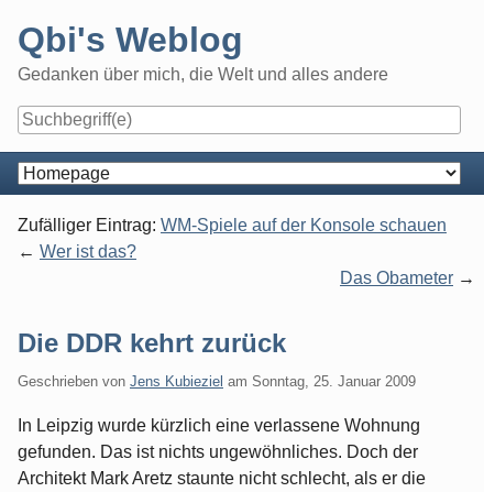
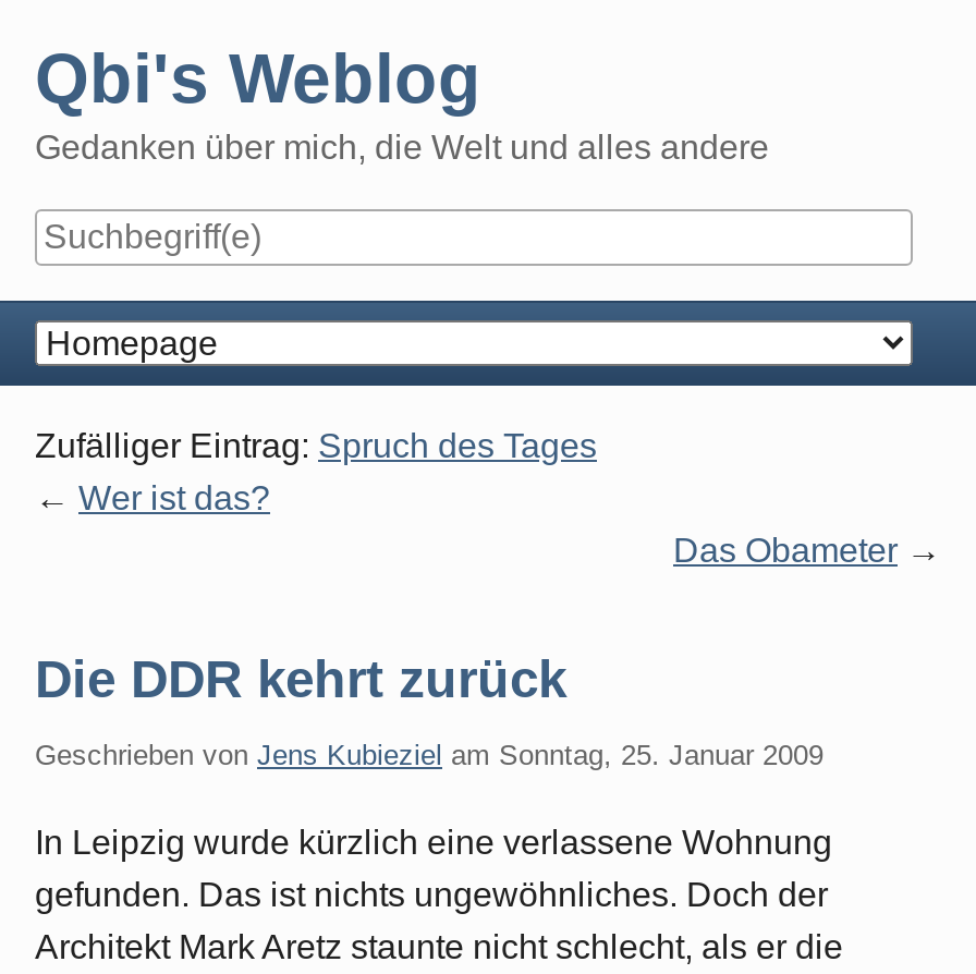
- Zufälliger Eintrag: WM-Spiele auf der Konsole schauen
+ Zufälliger Eintrag: Spruch des Tages
